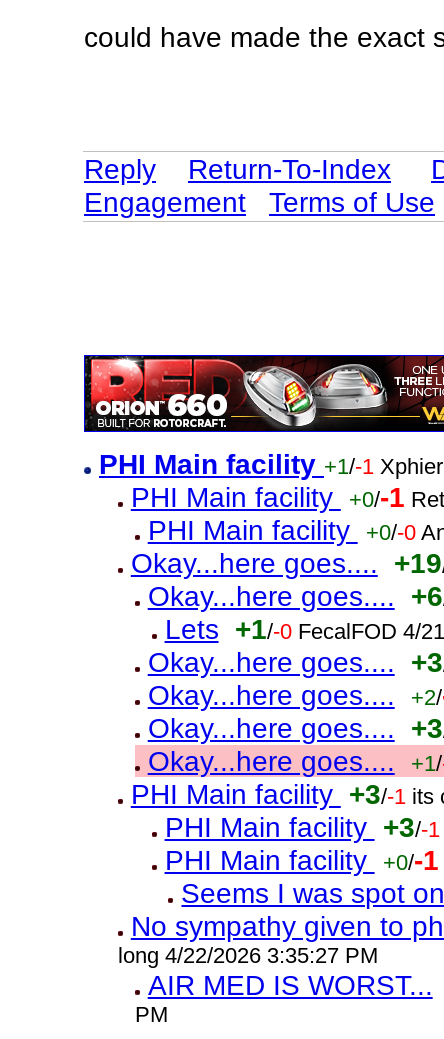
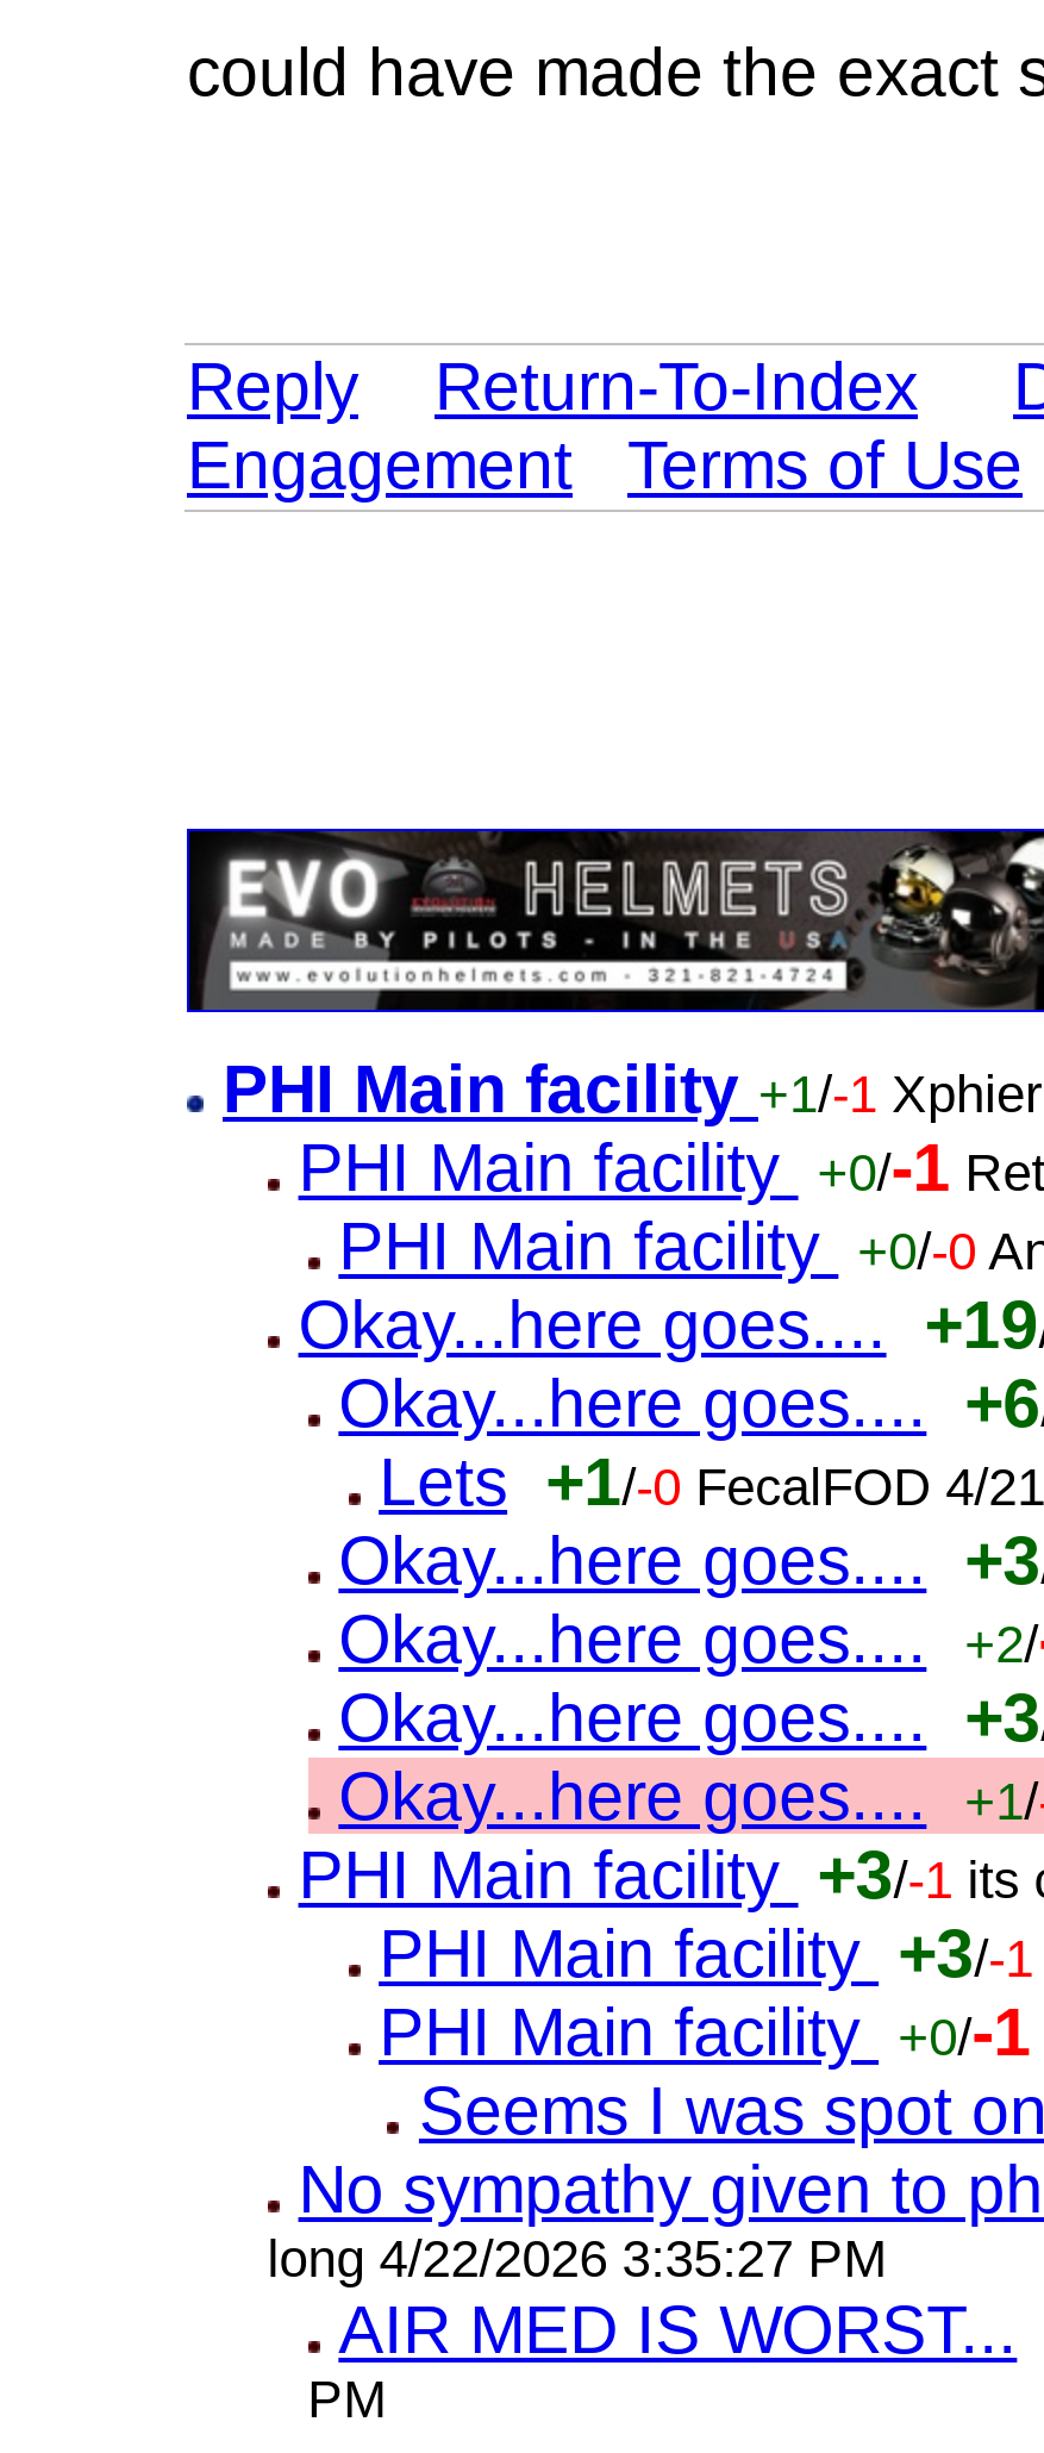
- [image]
+ [image]
